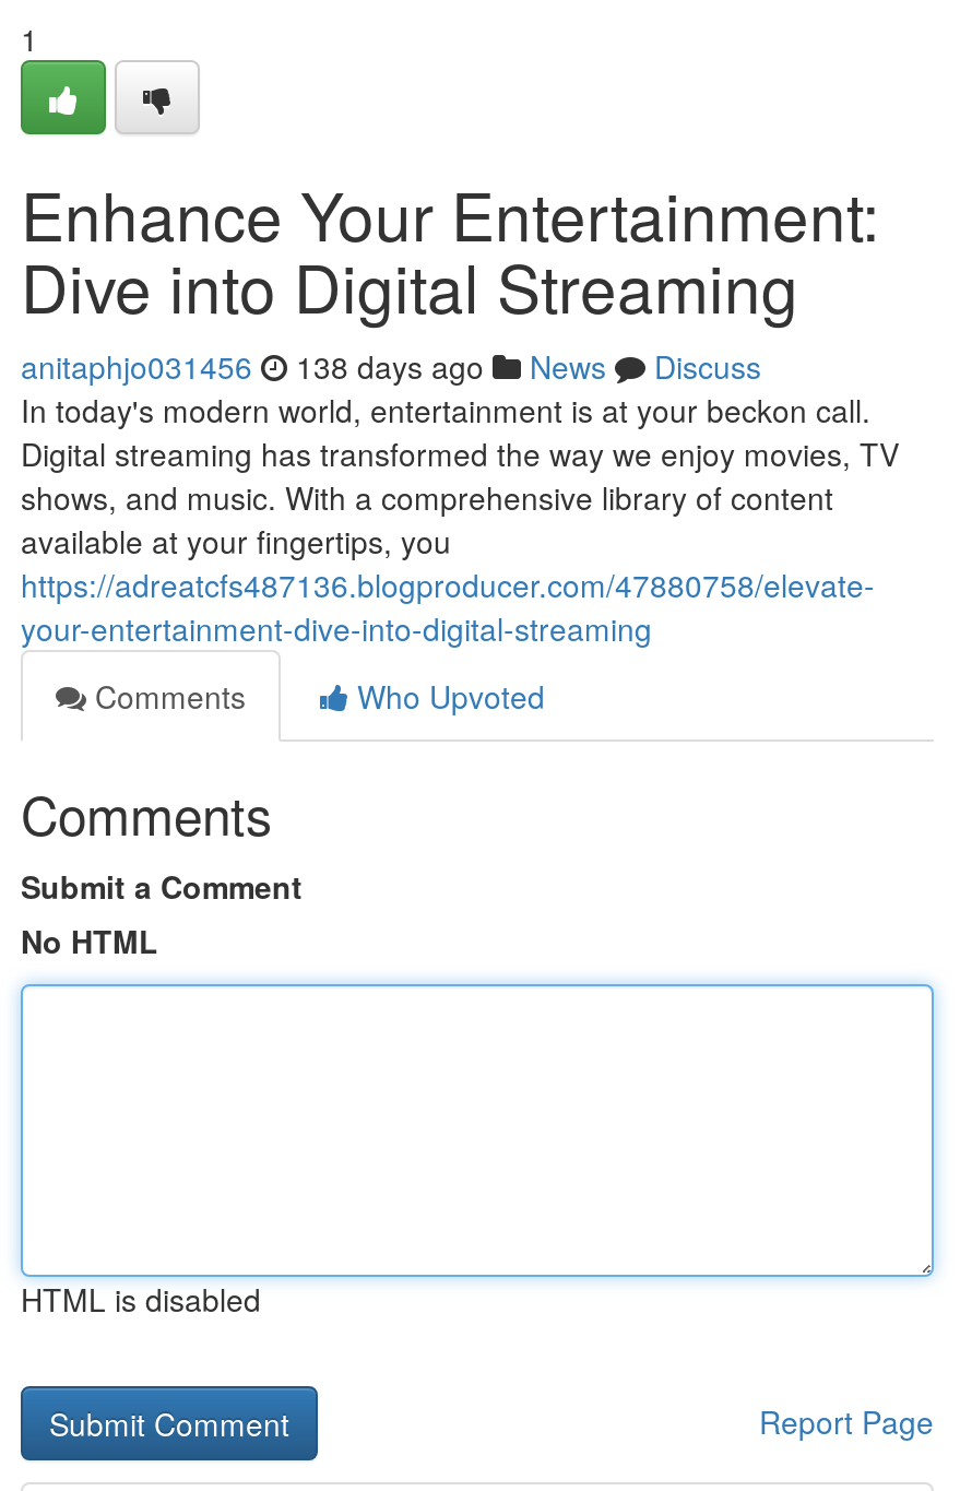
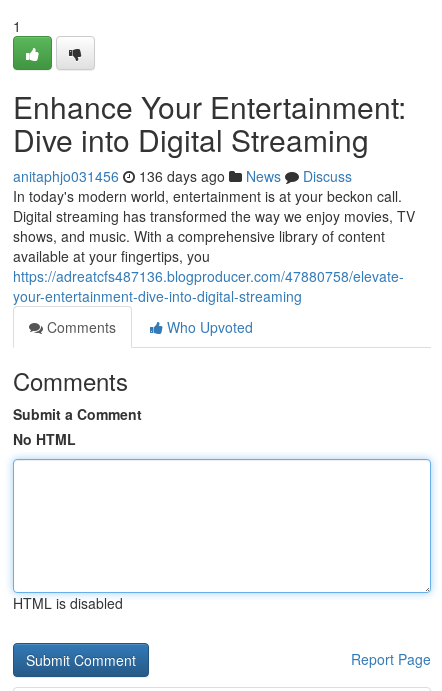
- anitaphjo031456 138 days ago News Discuss
+ anitaphjo031456 136 days ago News Discuss
